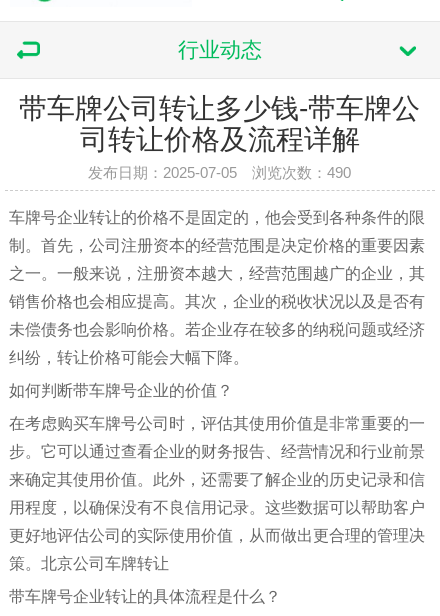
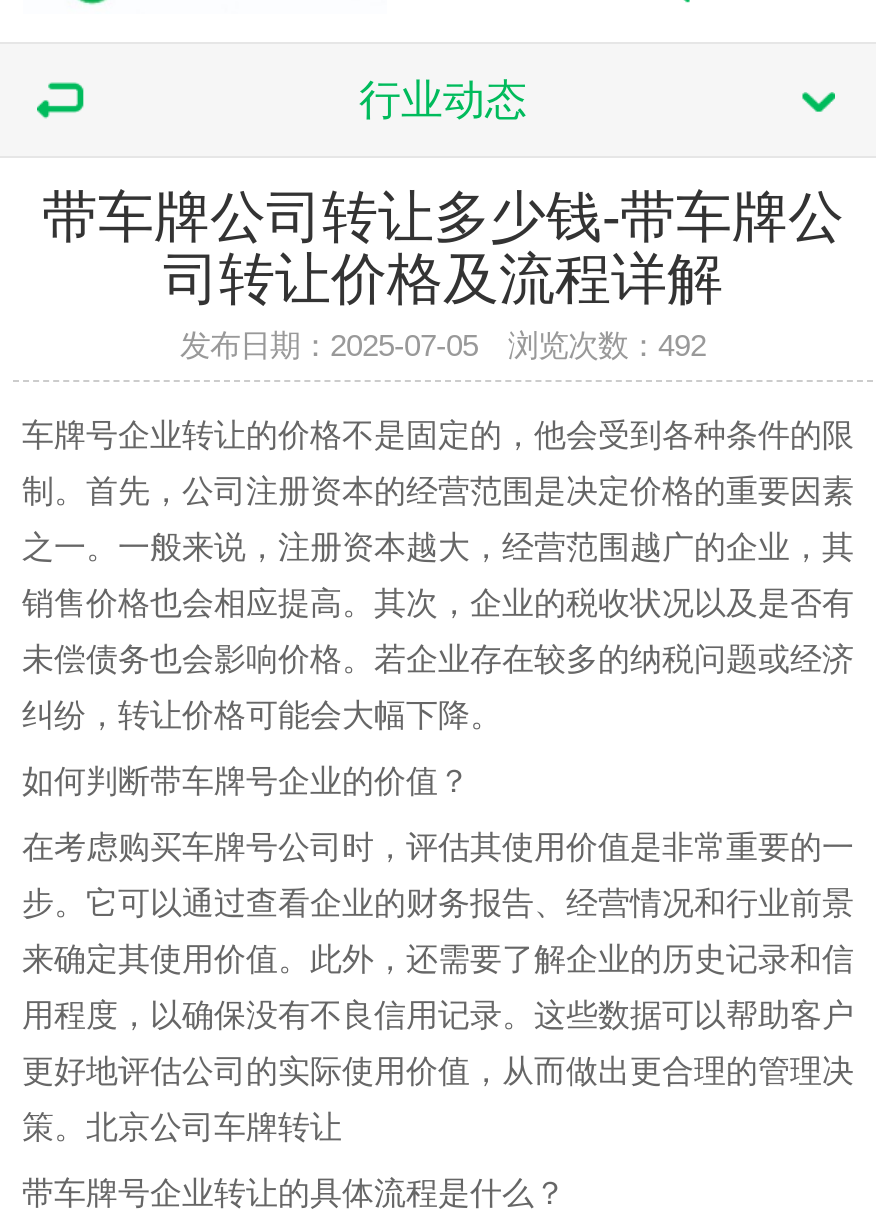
- 发布日期：2025-07-05 浏览次数：490
+ 发布日期：2025-07-05 浏览次数：492
